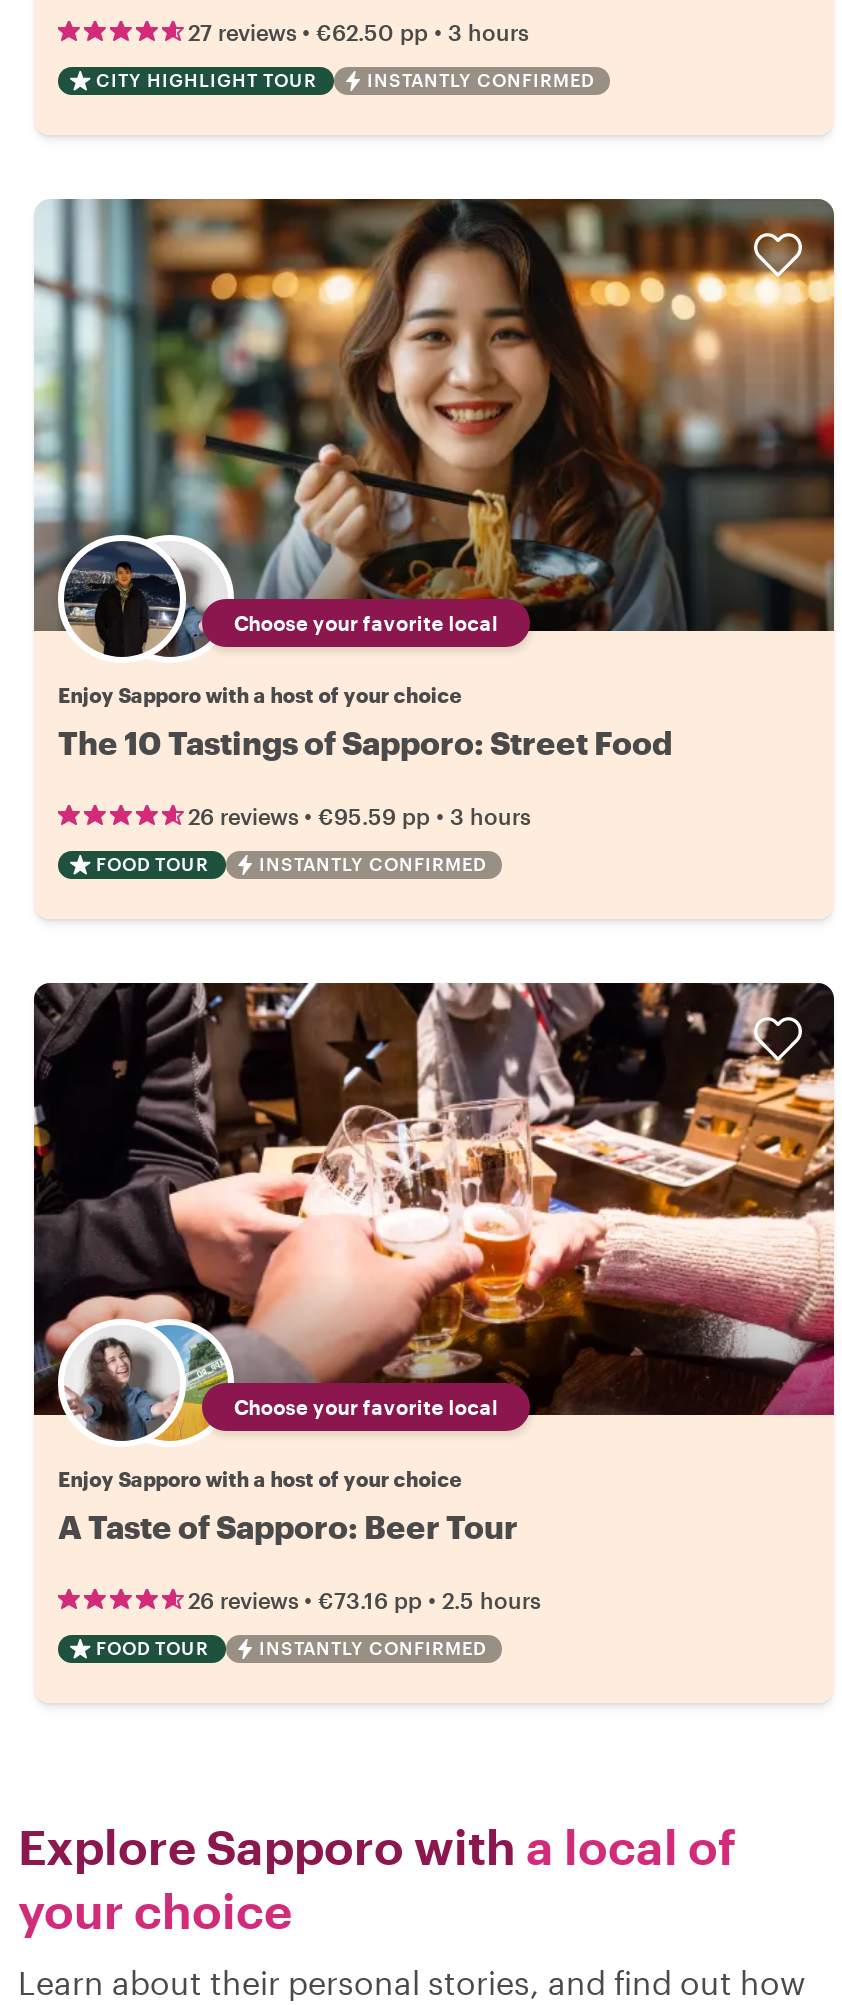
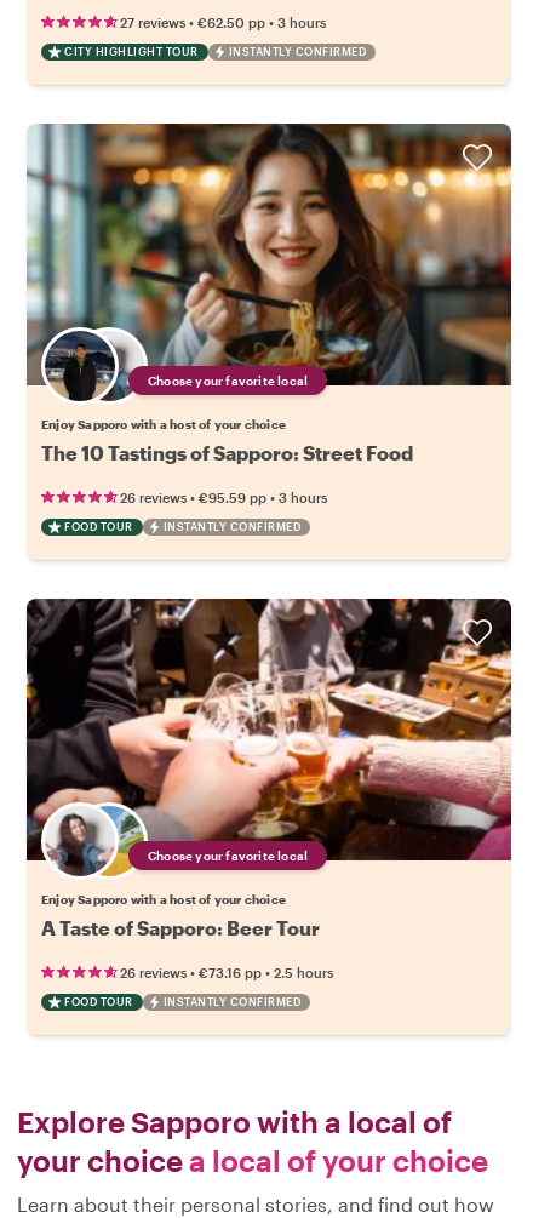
- your choice
+ your choice a local of your choice
